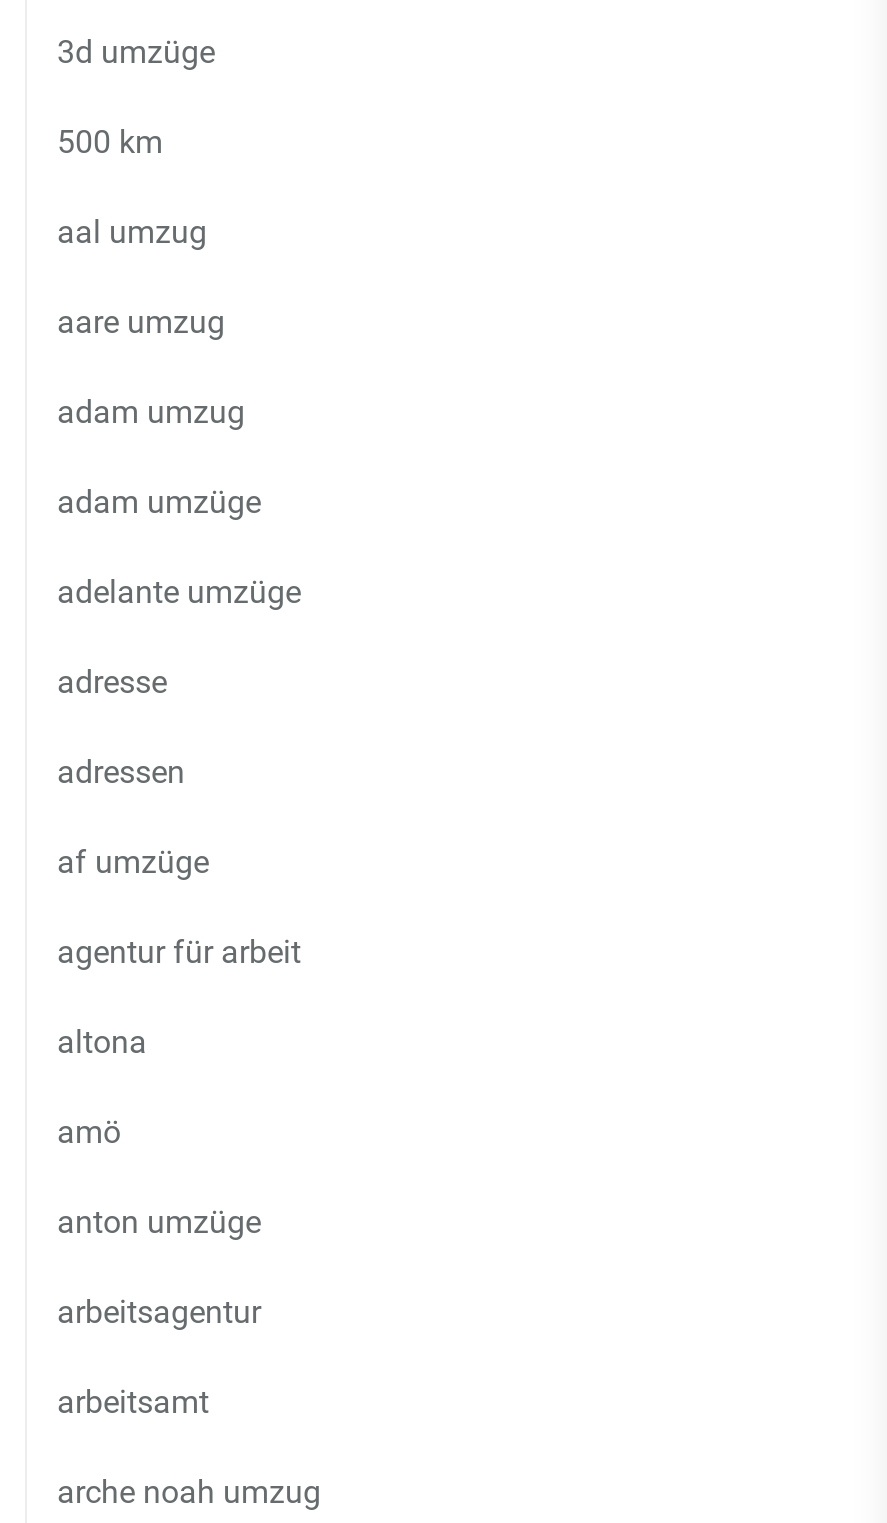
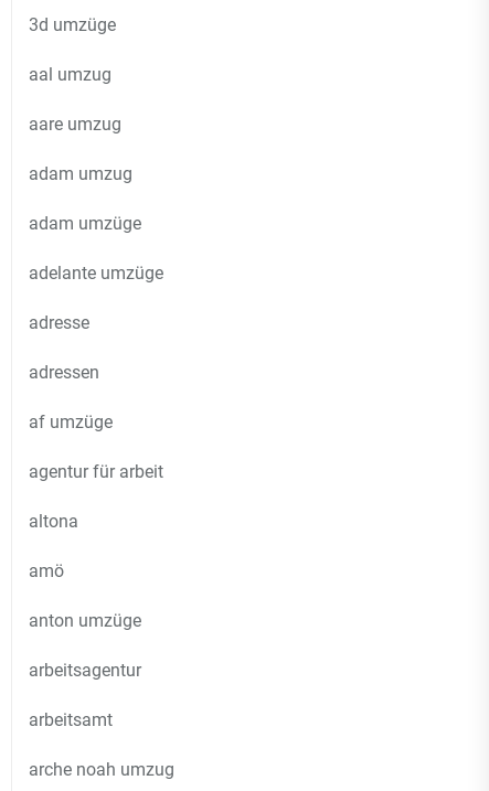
- 500 km
